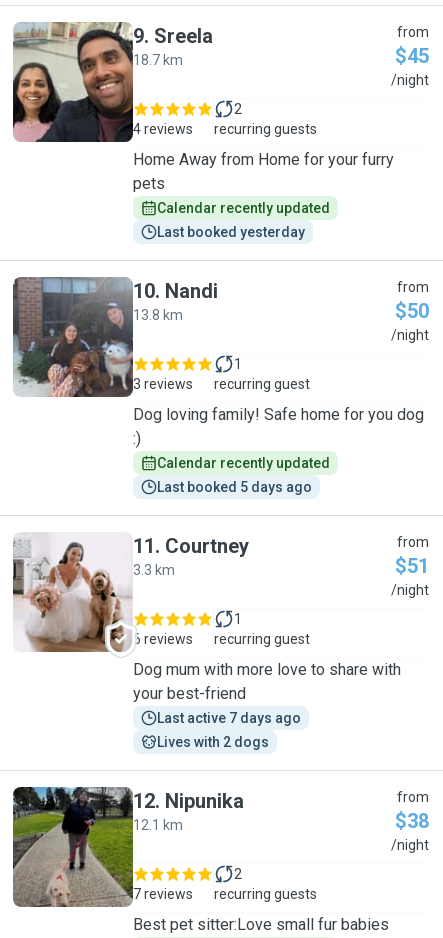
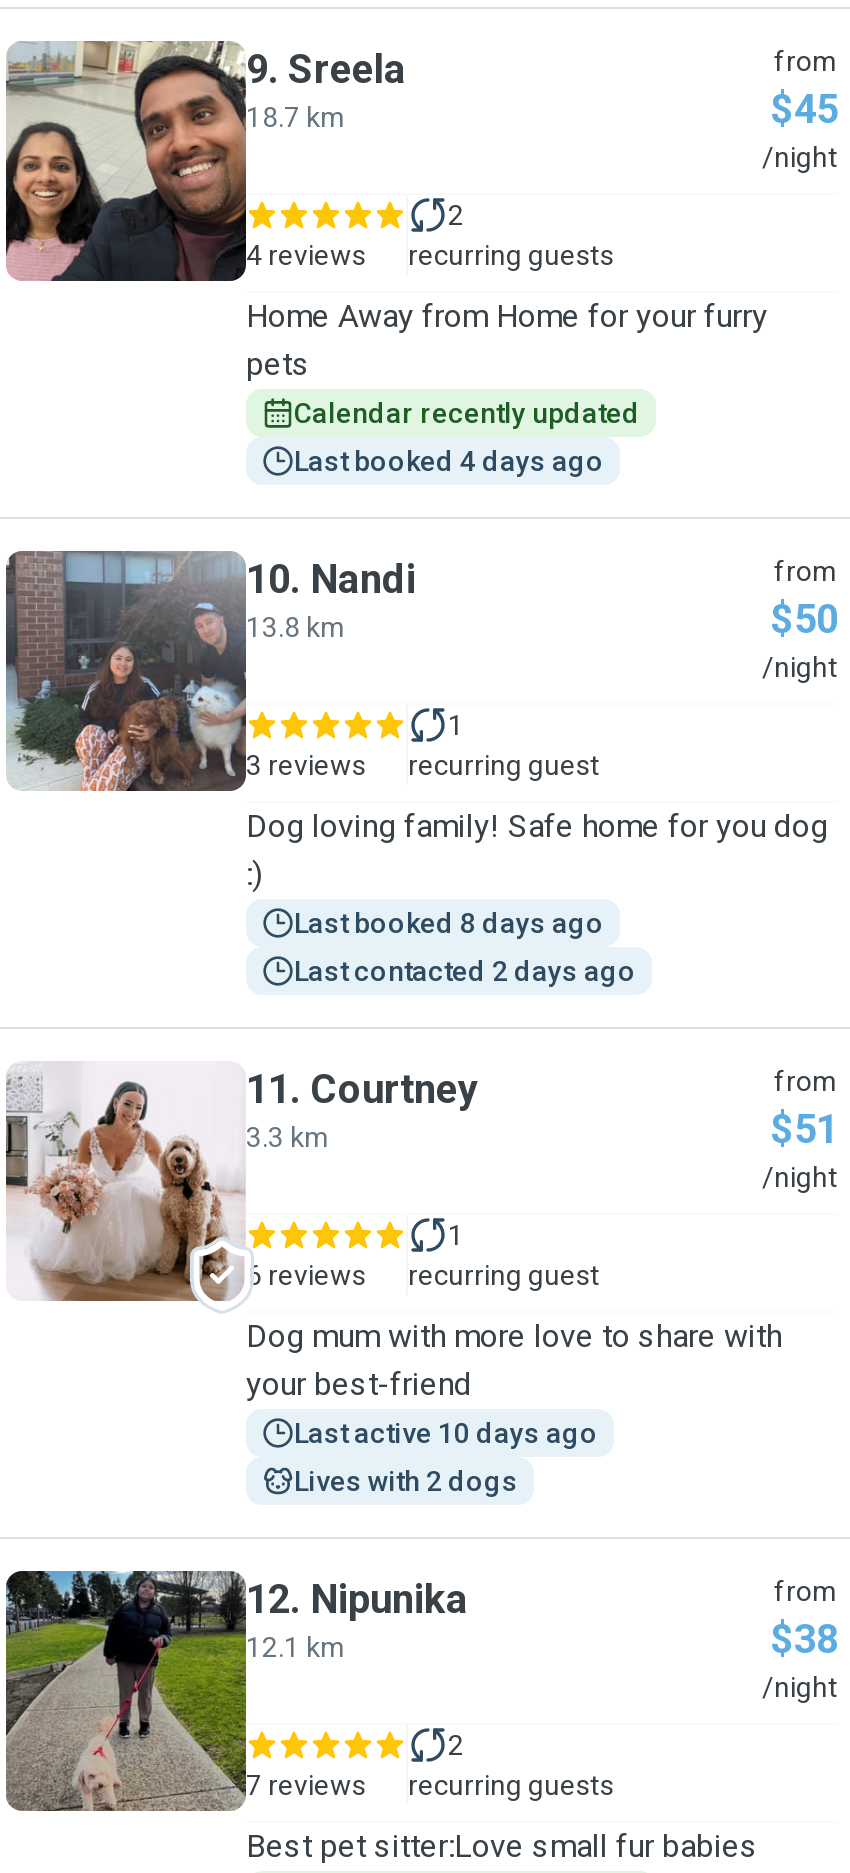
- Last booked yesterday
+ Last booked 4 days ago

- Calendar recently updated
+ Last booked 8 days ago

- Last booked 5 days ago
+ Last contacted 2 days ago

- Last active 7 days ago
+ Last active 10 days ago
